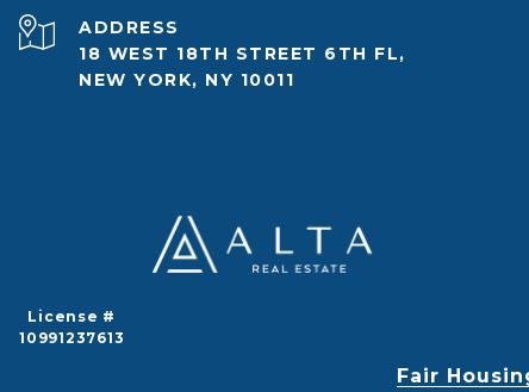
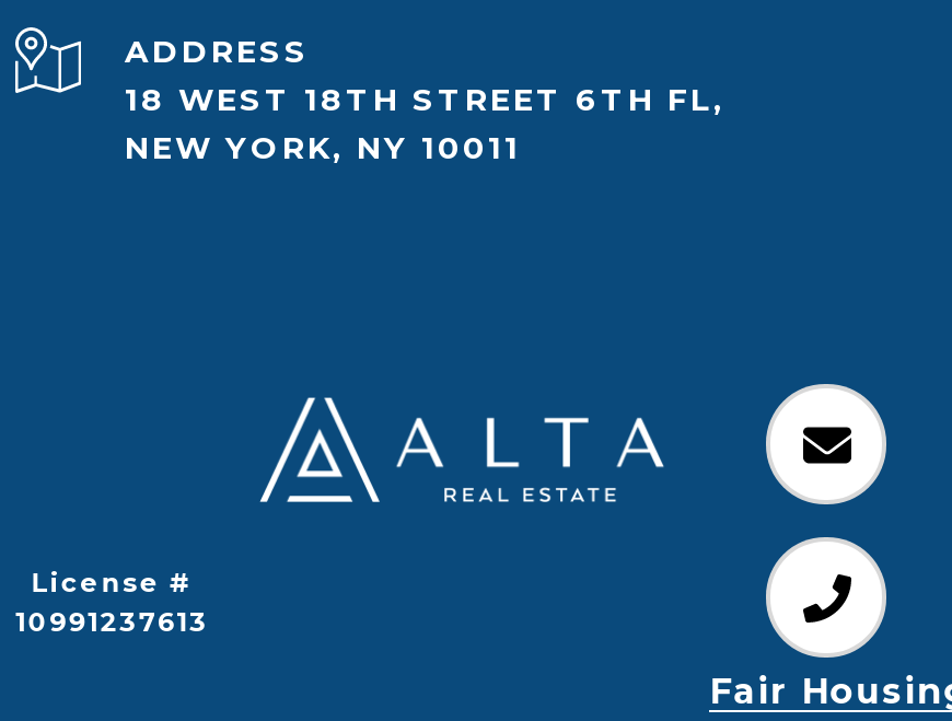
+ [image]

+ [image]
